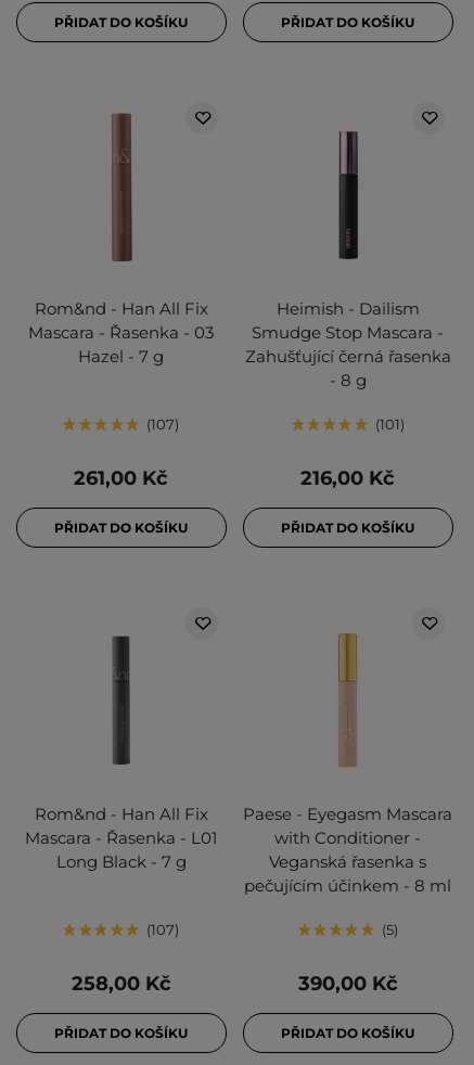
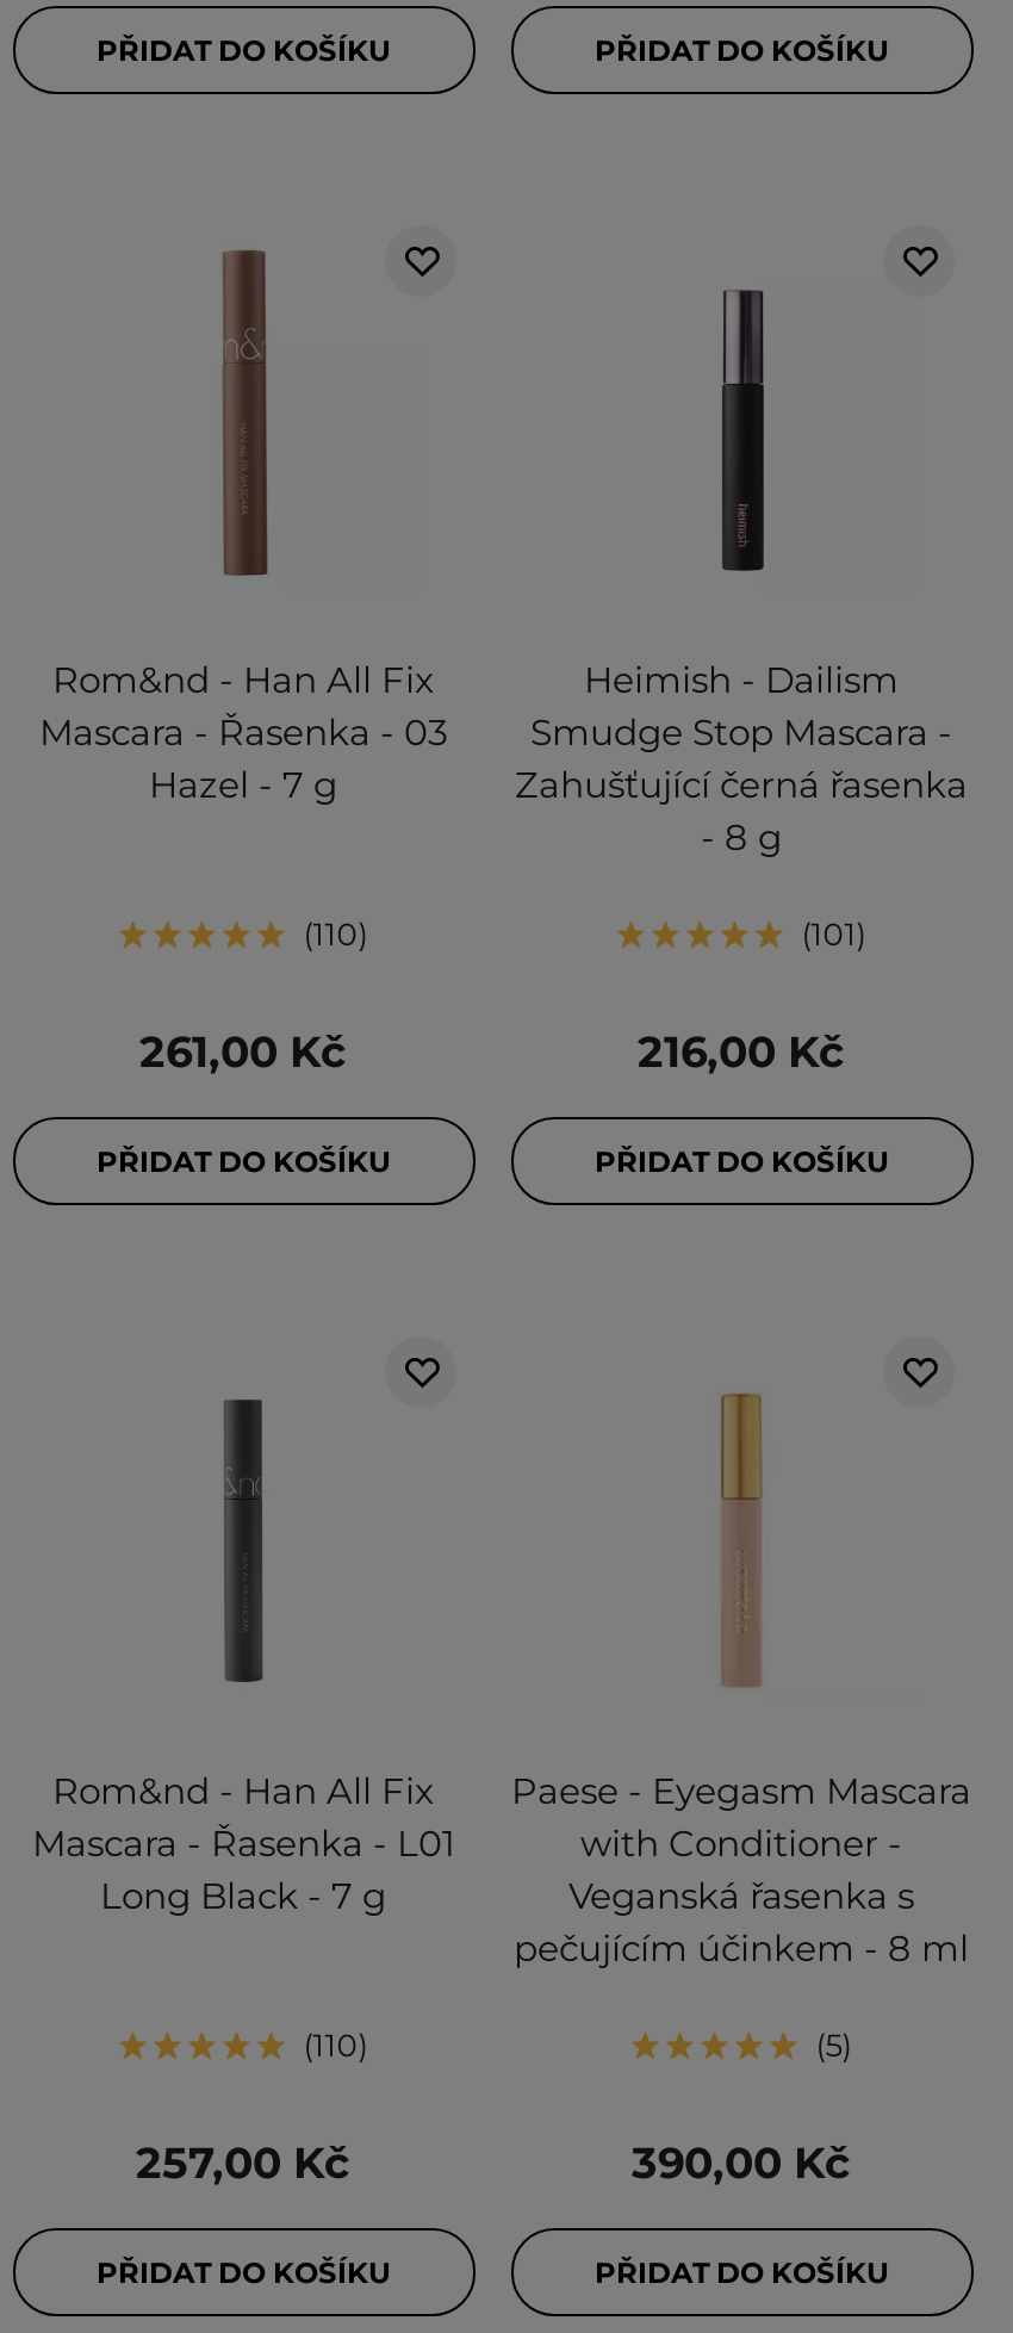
- 107
+ 110

- 107
+ 110

- 258,00 Kč
+ 257,00 Kč
